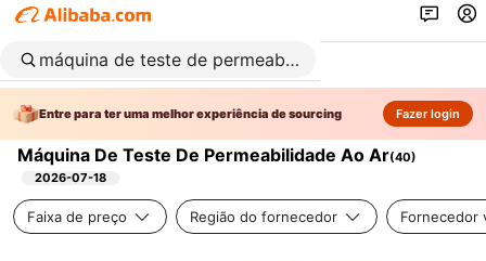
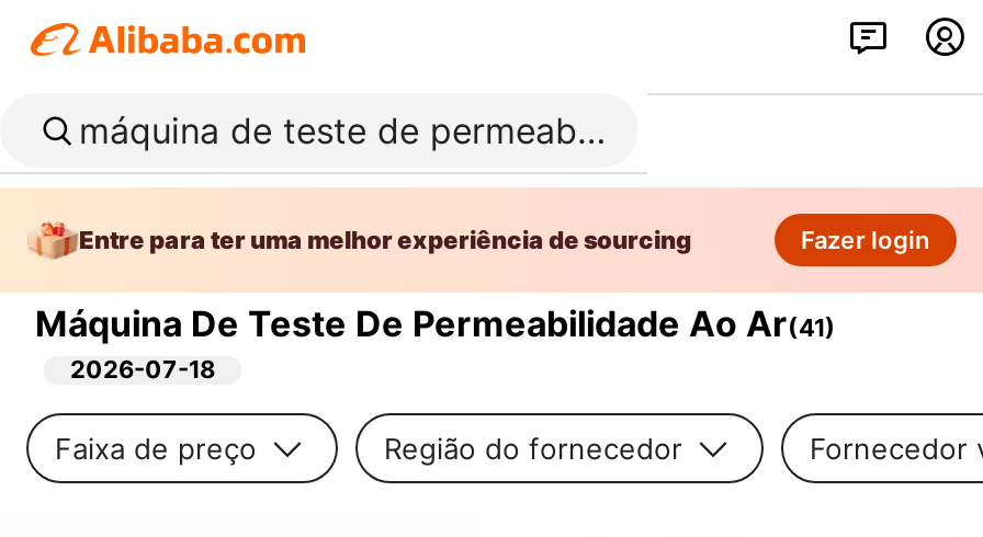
- Máquina De Teste De Permeabilidade Ao Ar(40)
+ Máquina De Teste De Permeabilidade Ao Ar(41)
